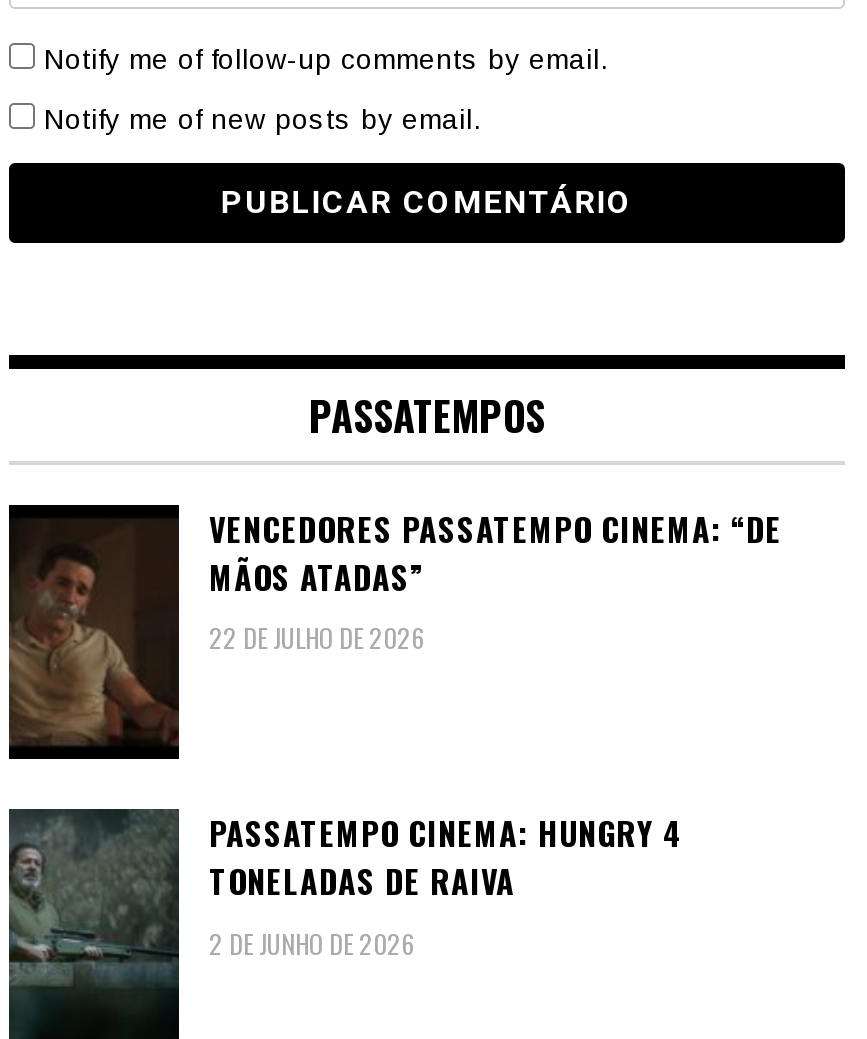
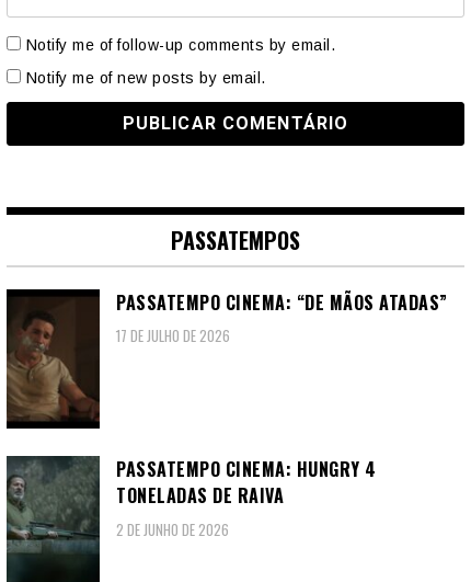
- VENCEDORES PASSATEMPO CINEMA: “DE
- MÃOS ATADAS”
- 22 DE JULHO DE 2026
+ PASSATEMPO CINEMA: “DE MÃOS ATADAS”
+ 17 DE JULHO DE 2026
